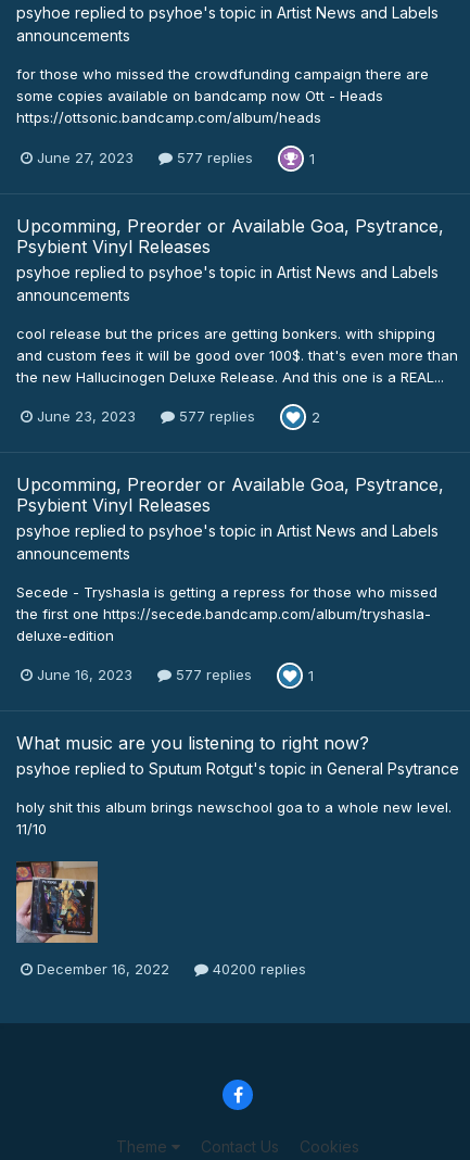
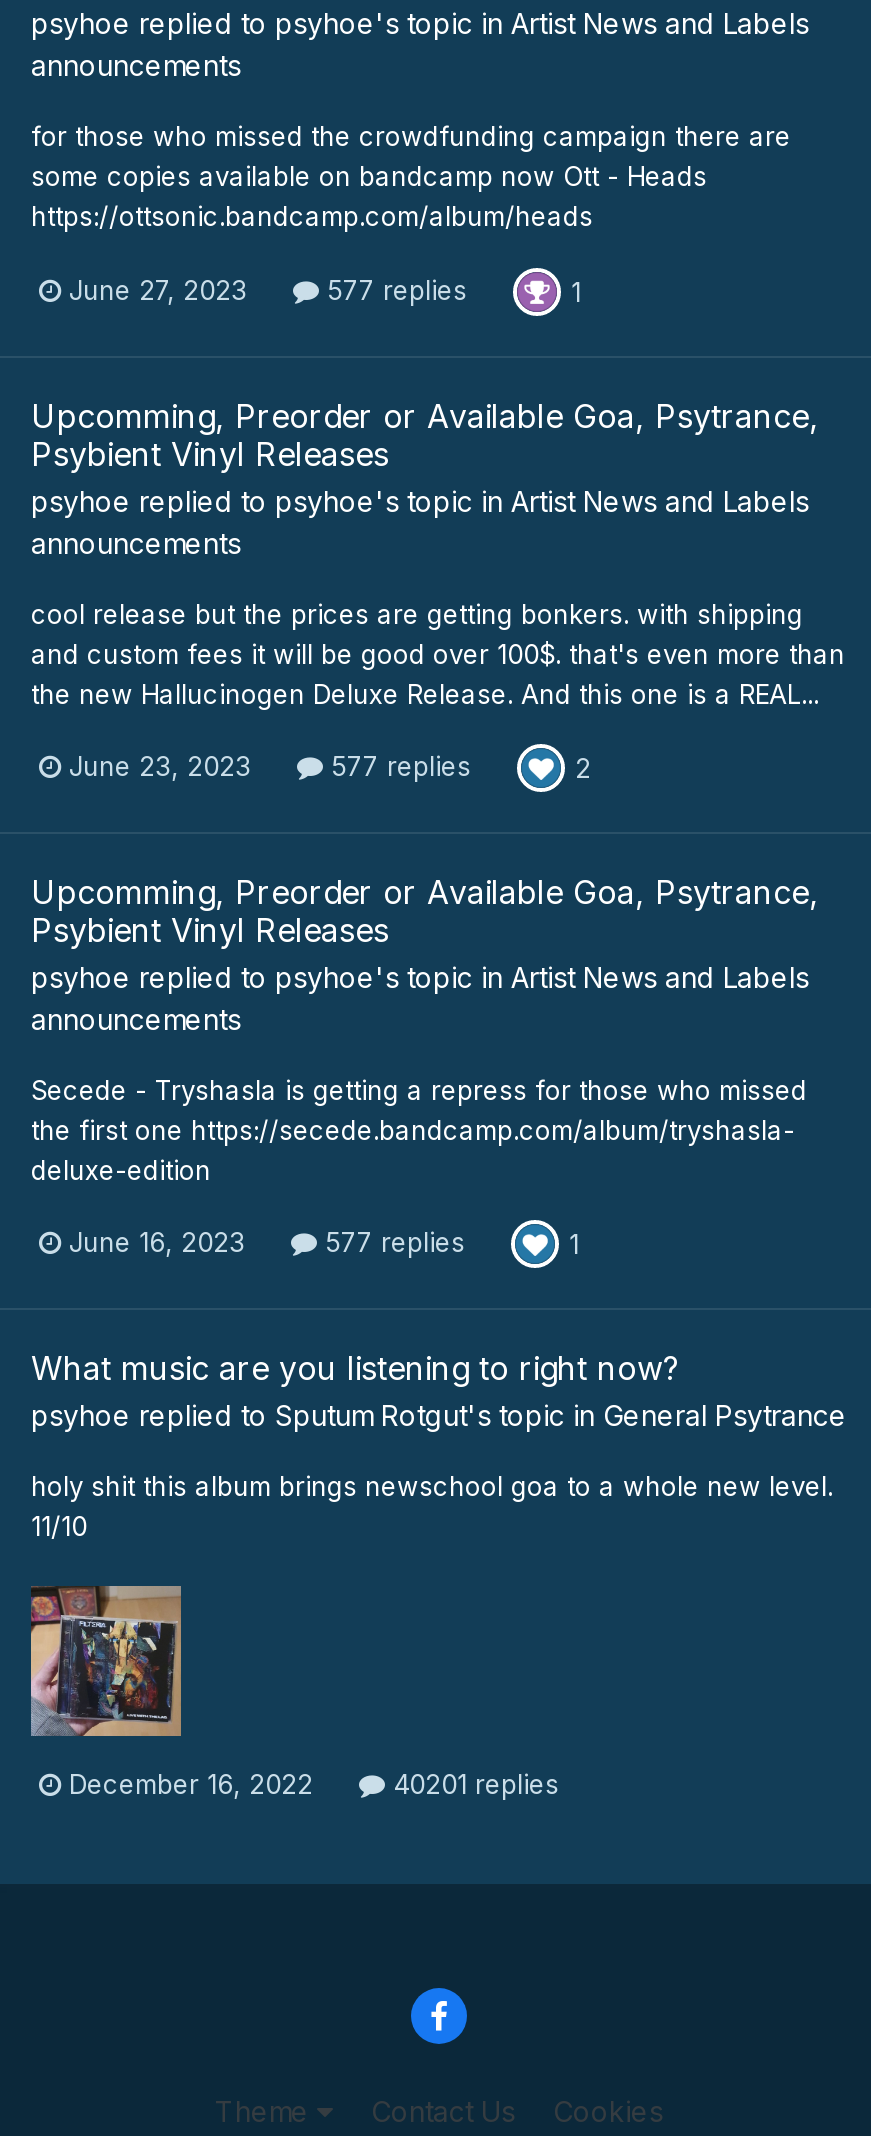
- 40200 replies
+ 40201 replies
